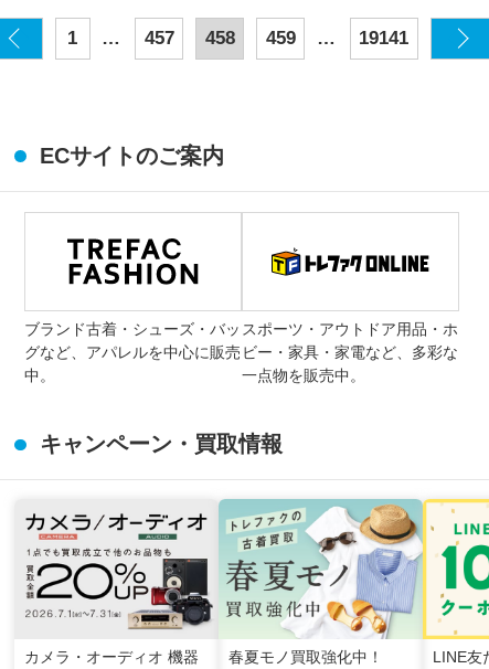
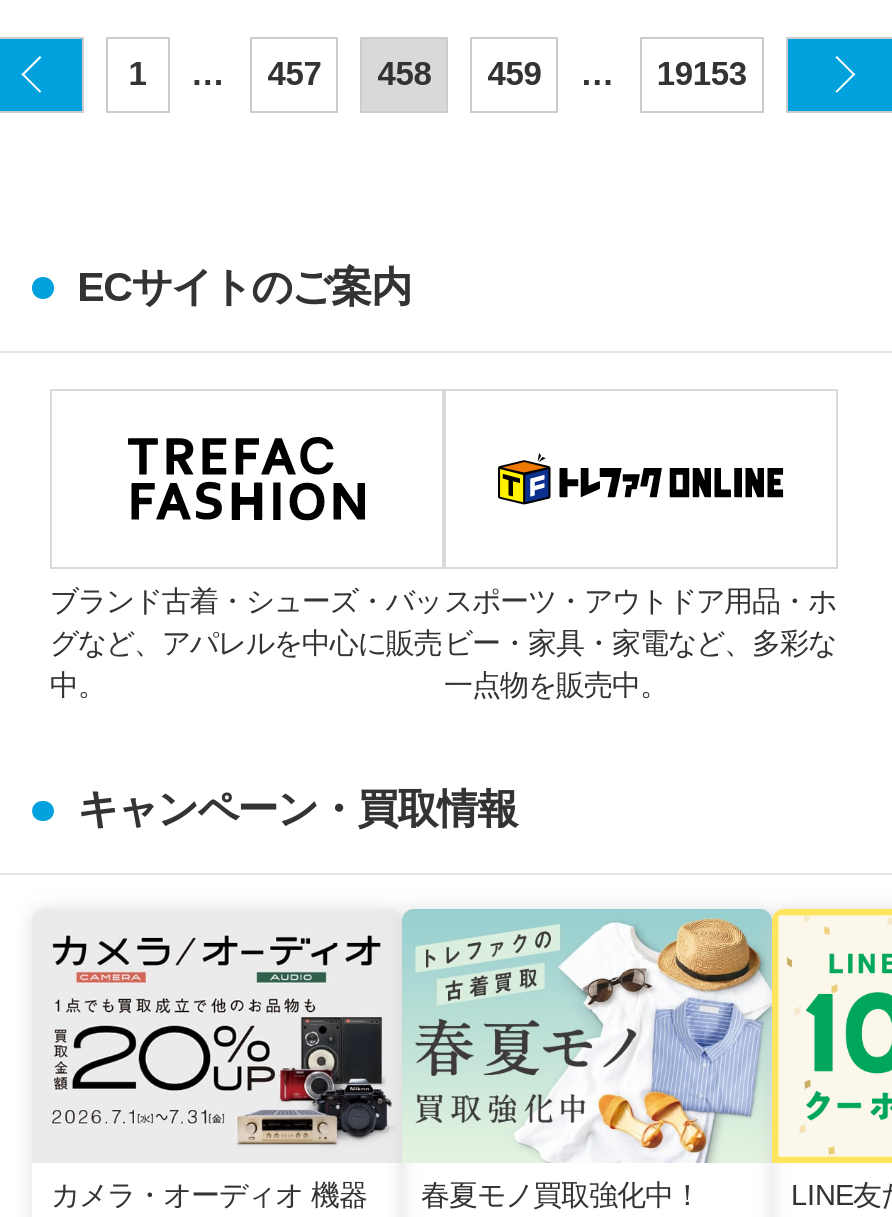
- 19141
+ 19153
